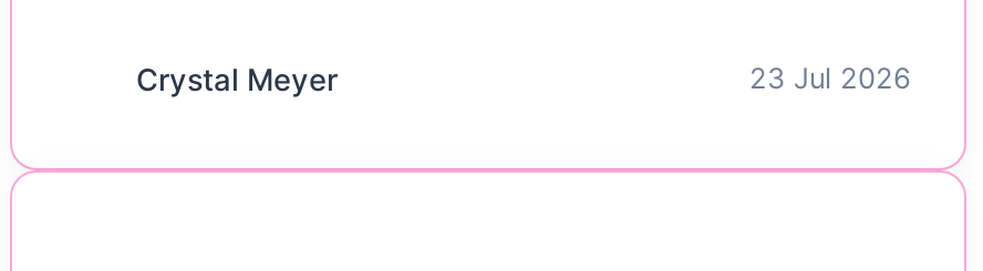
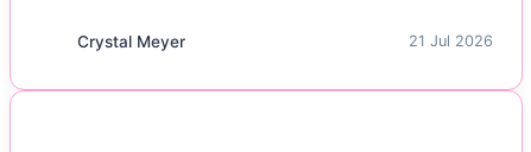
- 23 Jul 2026
+ 21 Jul 2026
